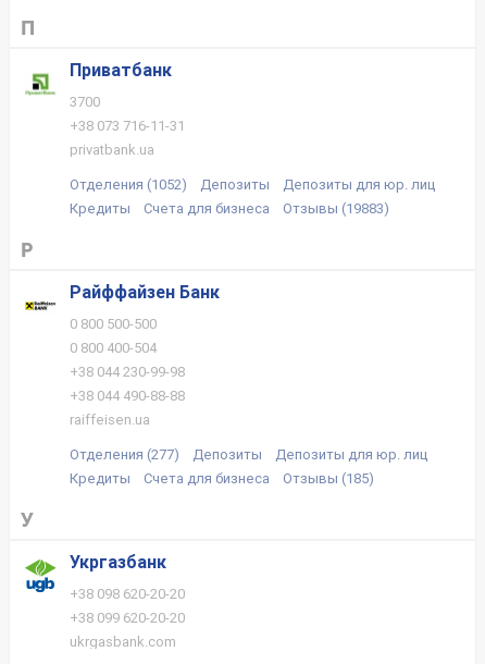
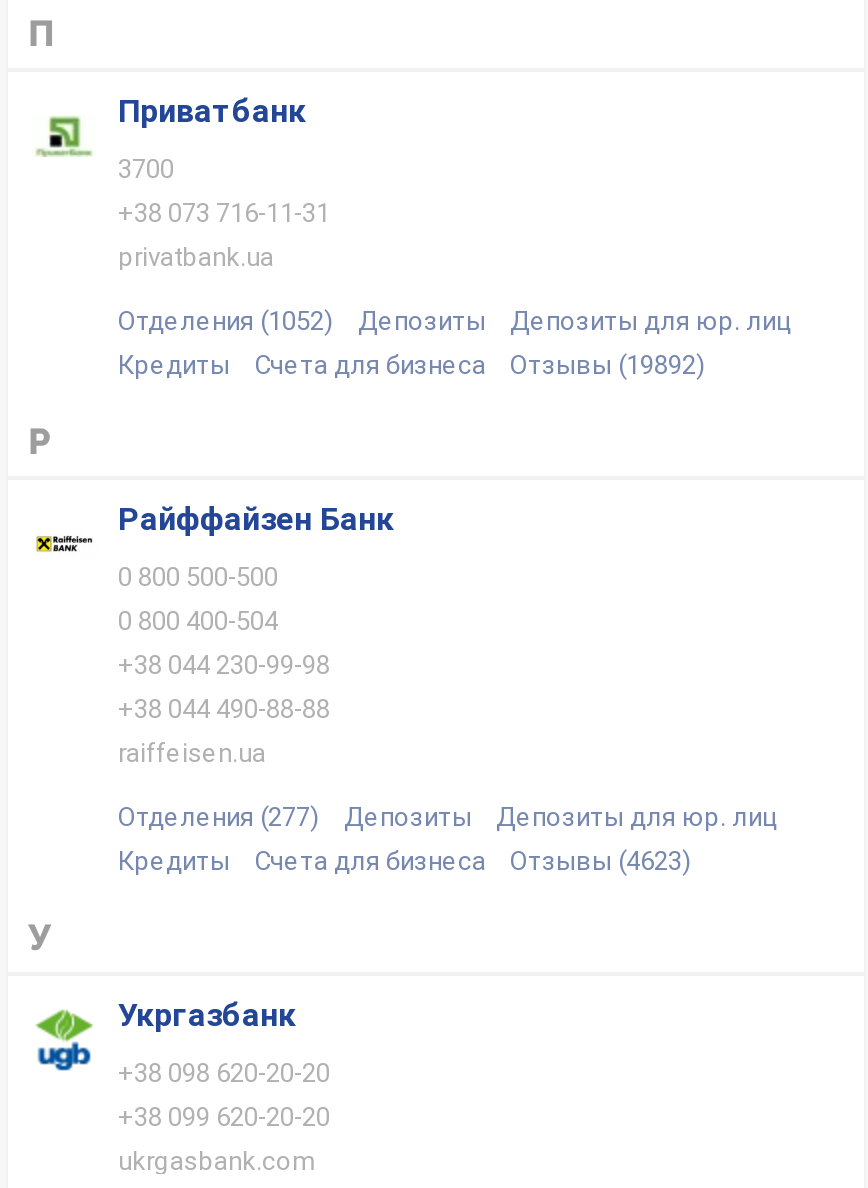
- Кредиты Счета для бизнеса Отзывы (19883)
+ Кредиты Счета для бизнеса Отзывы (19892)

- Кредиты Счета для бизнеса Отзывы (185)
+ Кредиты Счета для бизнеса Отзывы (4623)
